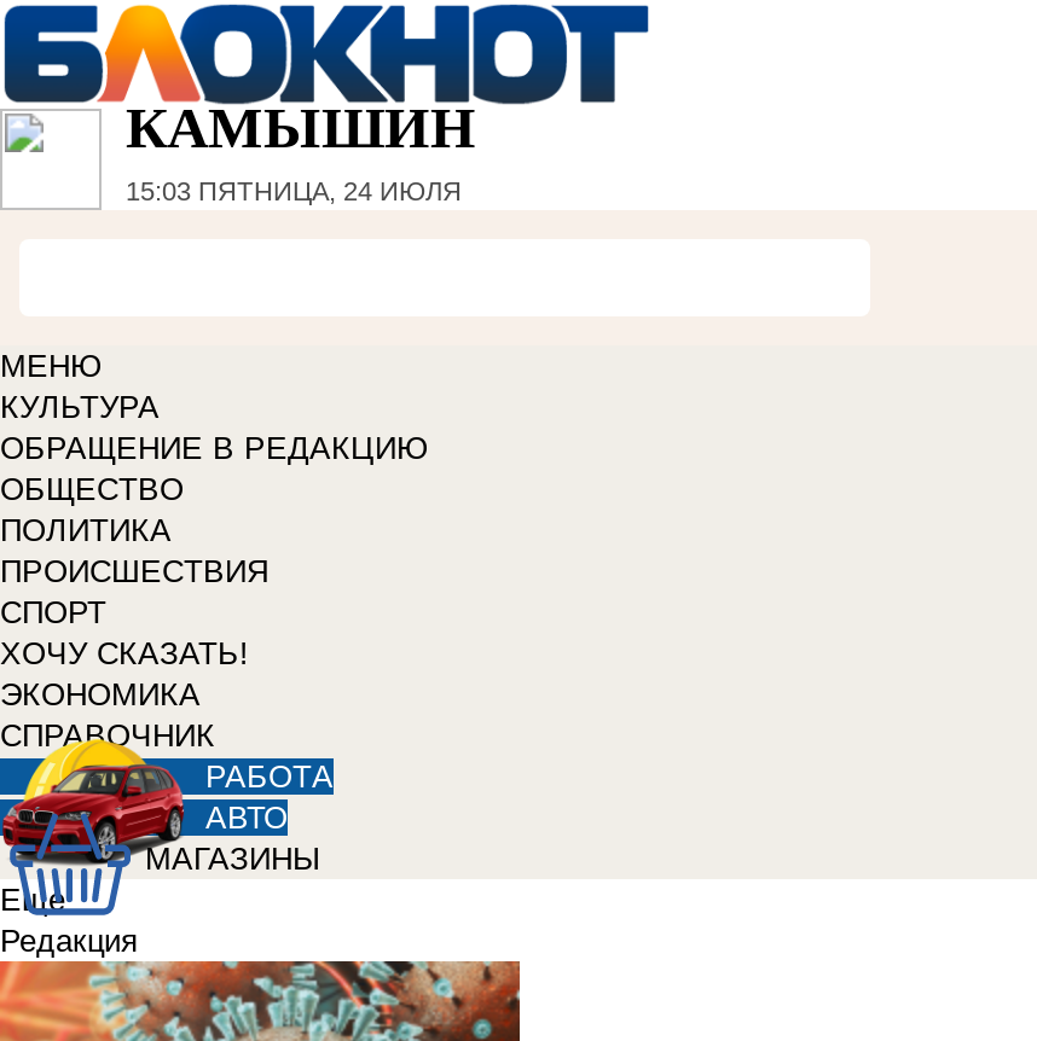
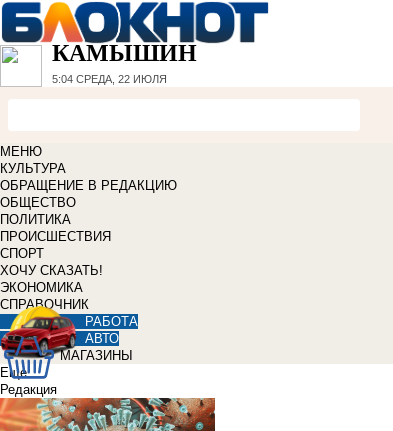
- 15:03 ПЯТНИЦА, 24 ИЮЛЯ
+ 5:04 СРЕДА, 22 ИЮЛЯ
